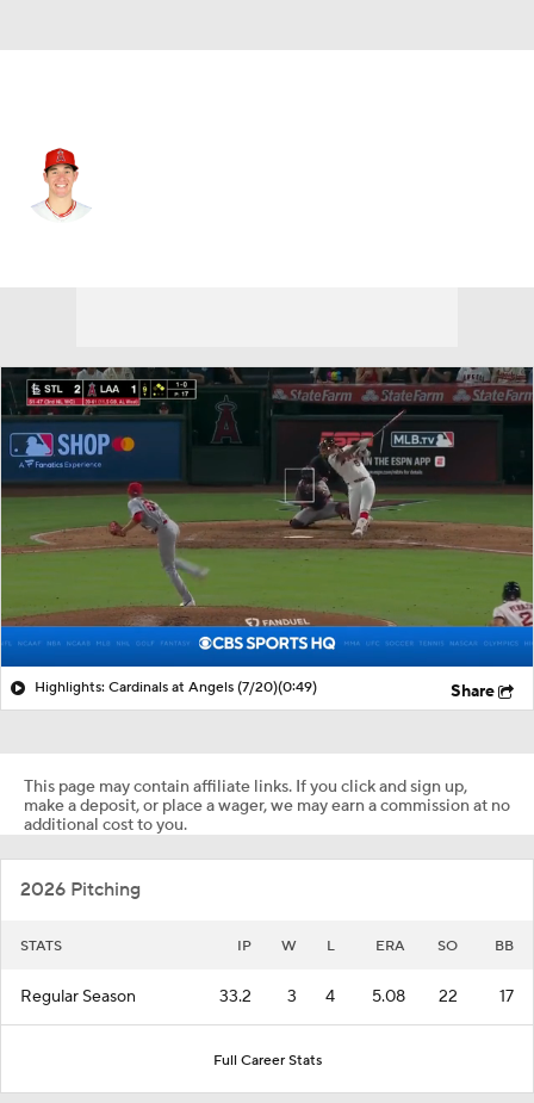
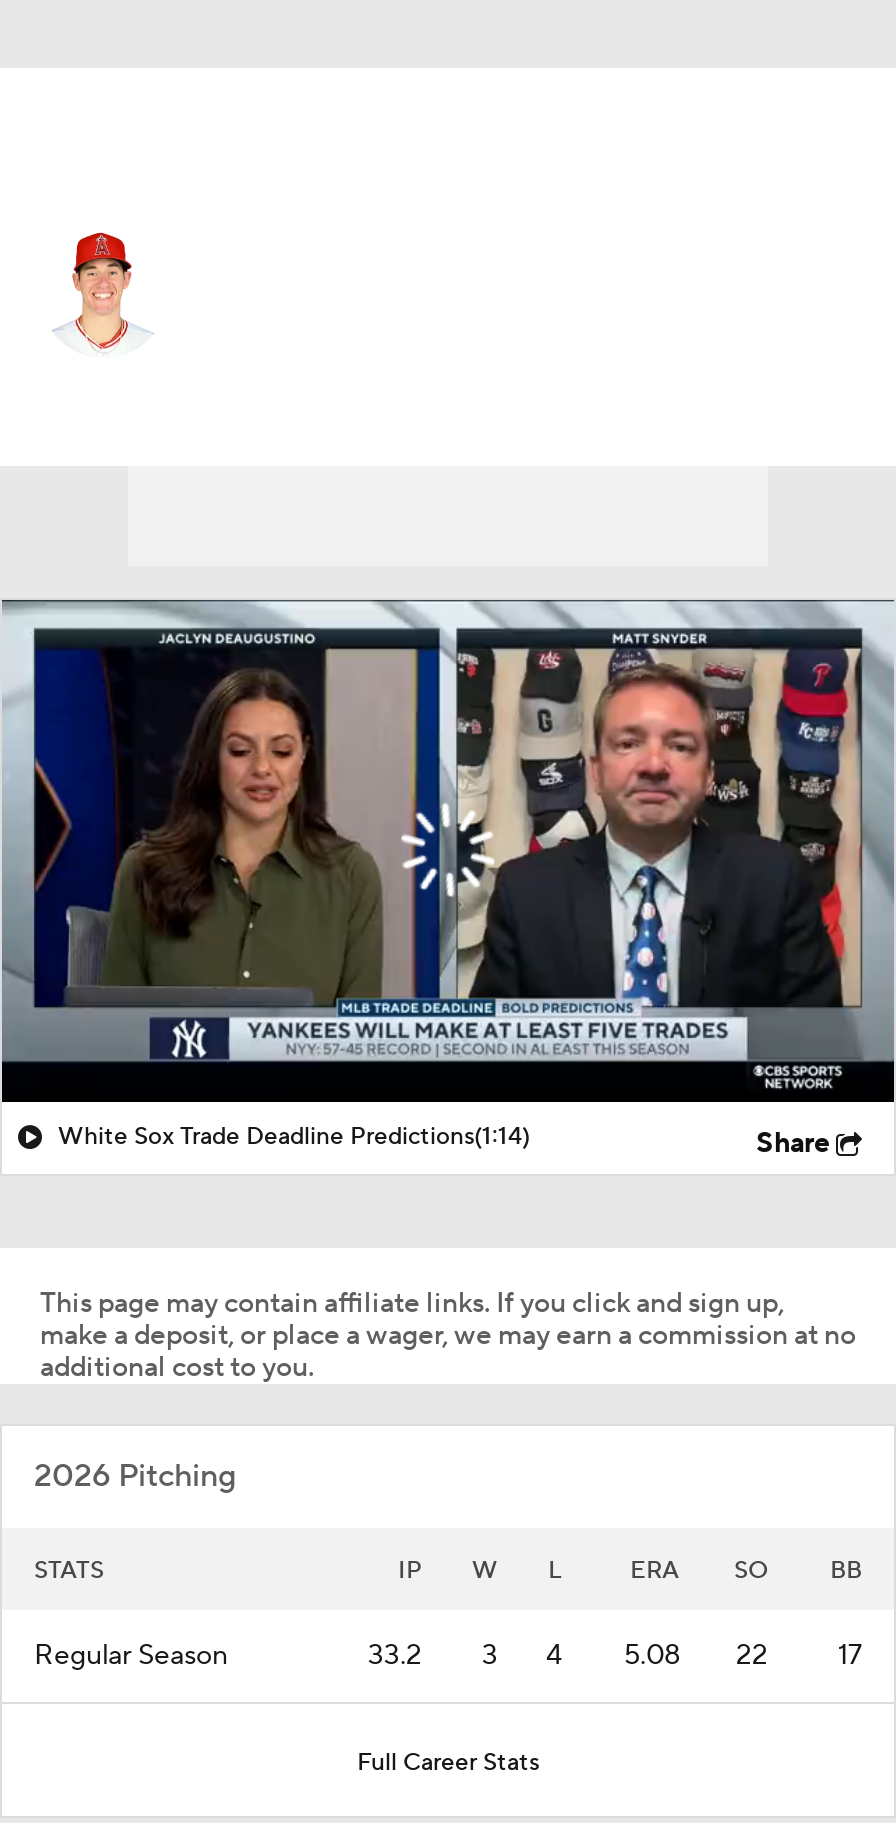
- [image]
- Highlights: Cardinals at Angels (7/20)(0:49)
+ [image]
+ White Sox Trade Deadline Predictions(1:14)
